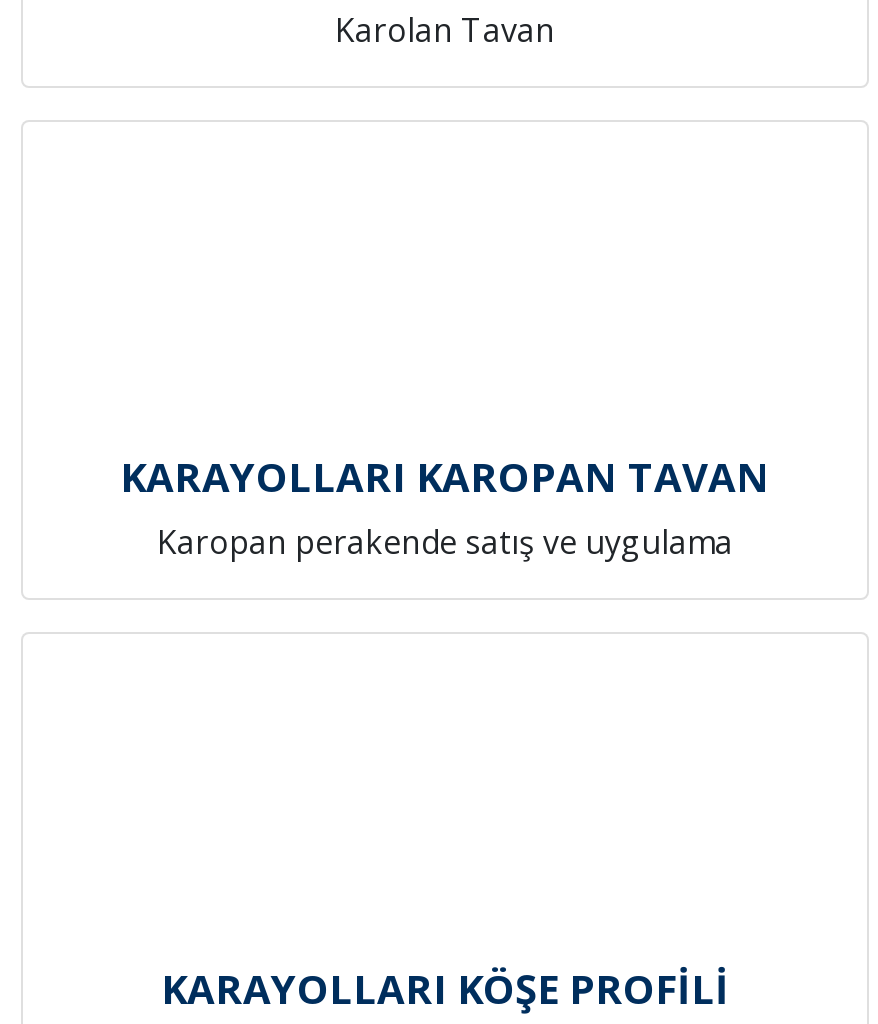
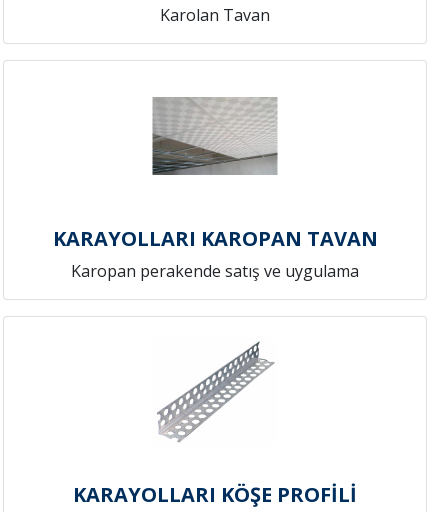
+ [image]

+ [image]
